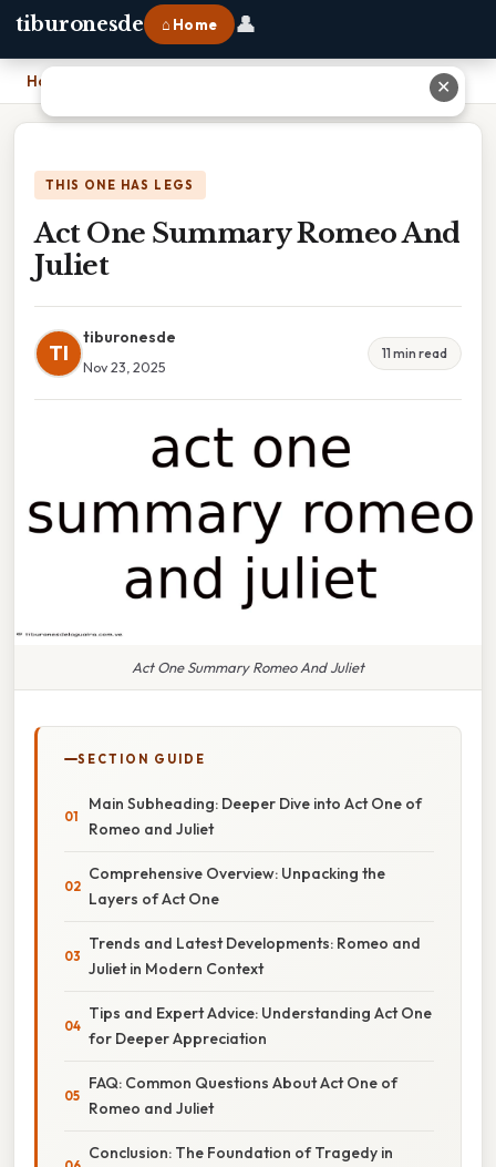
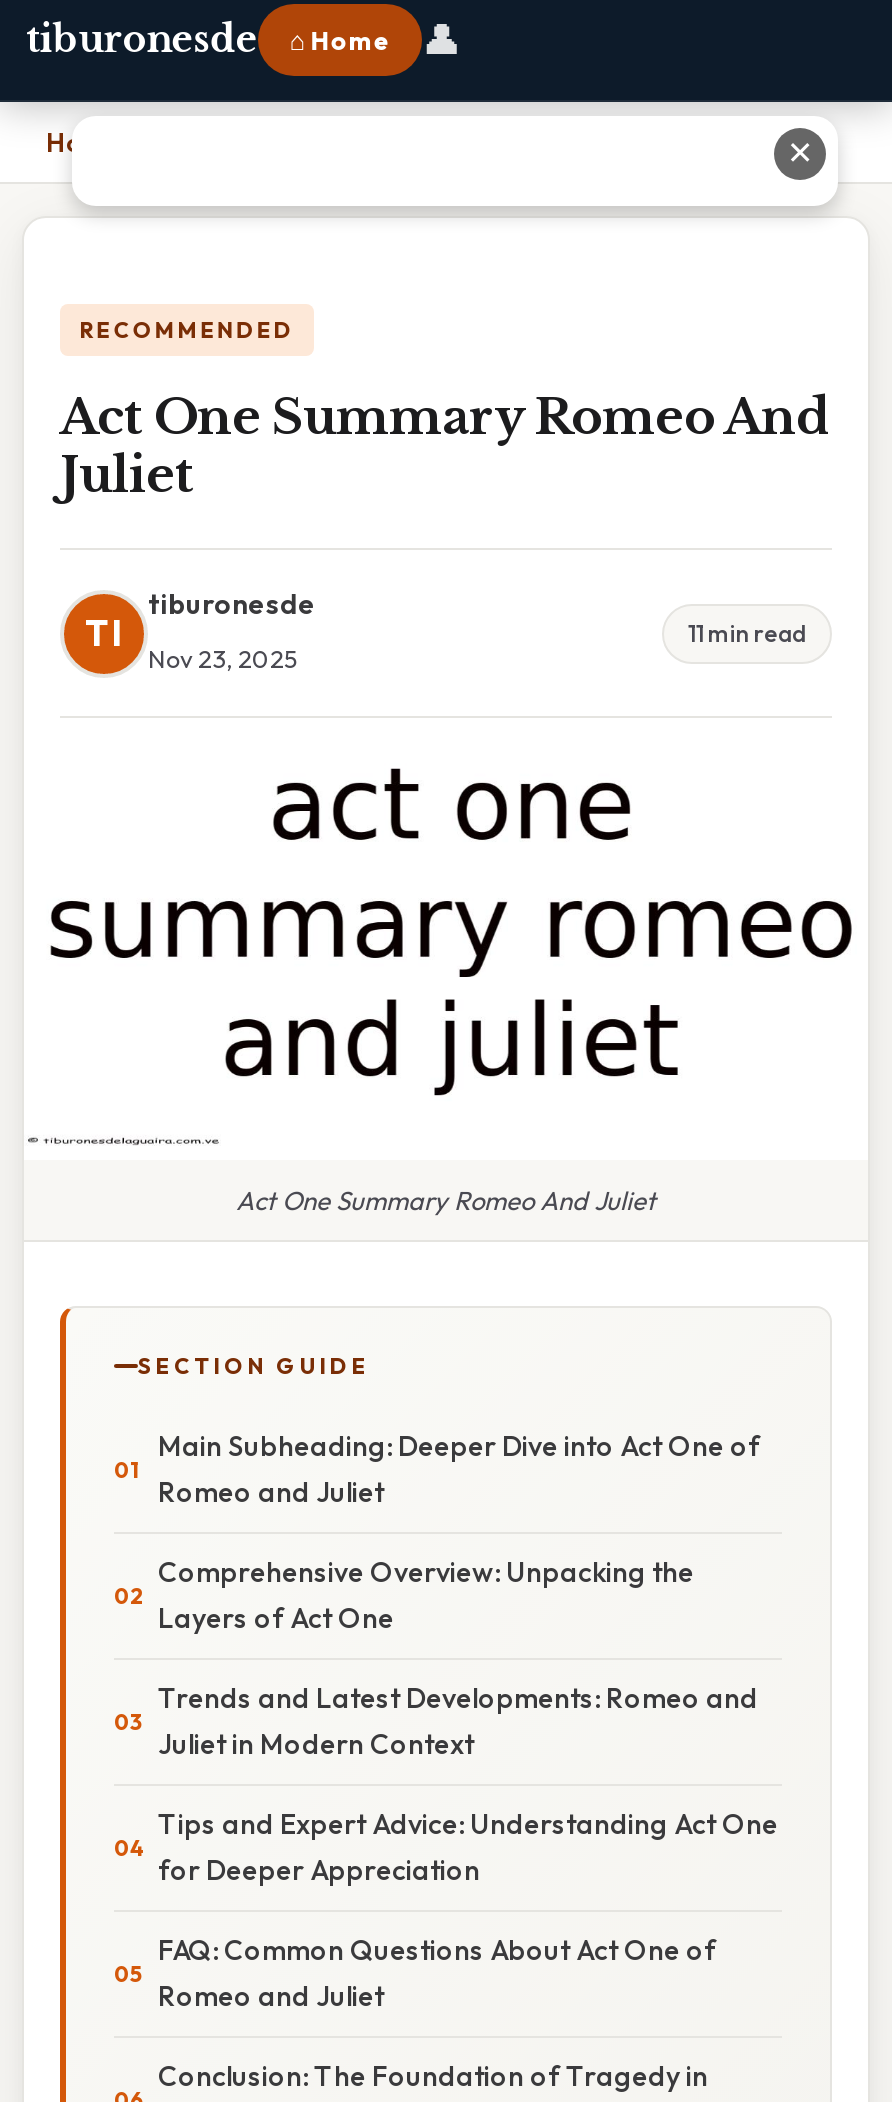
- THIS ONE HAS LEGS
+ RECOMMENDED
